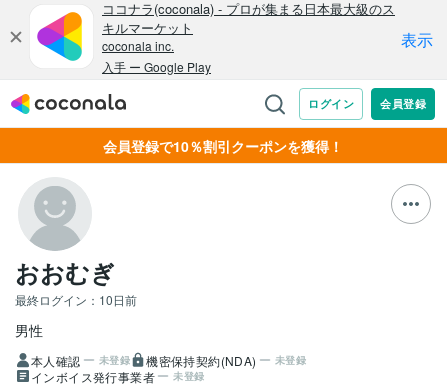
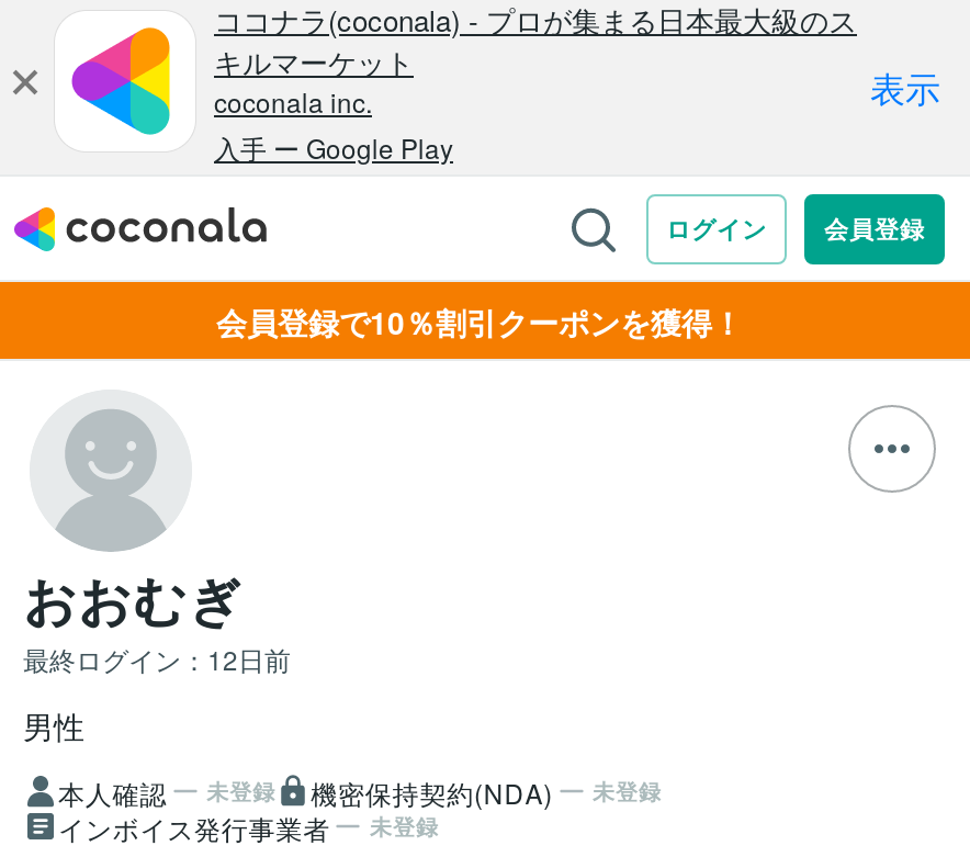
- 最終ログイン：10日前
+ 最終ログイン：12日前
